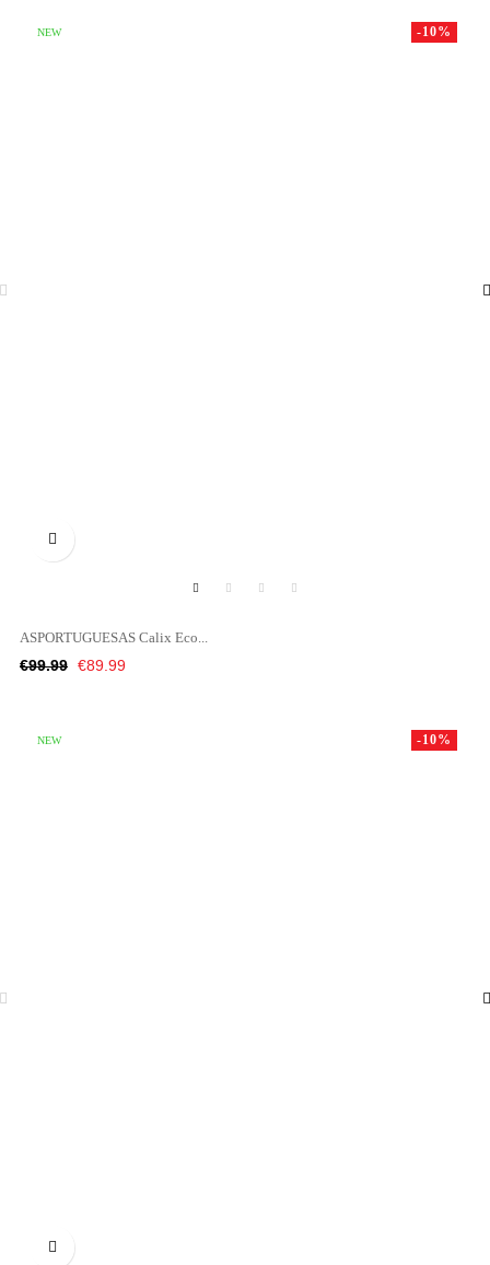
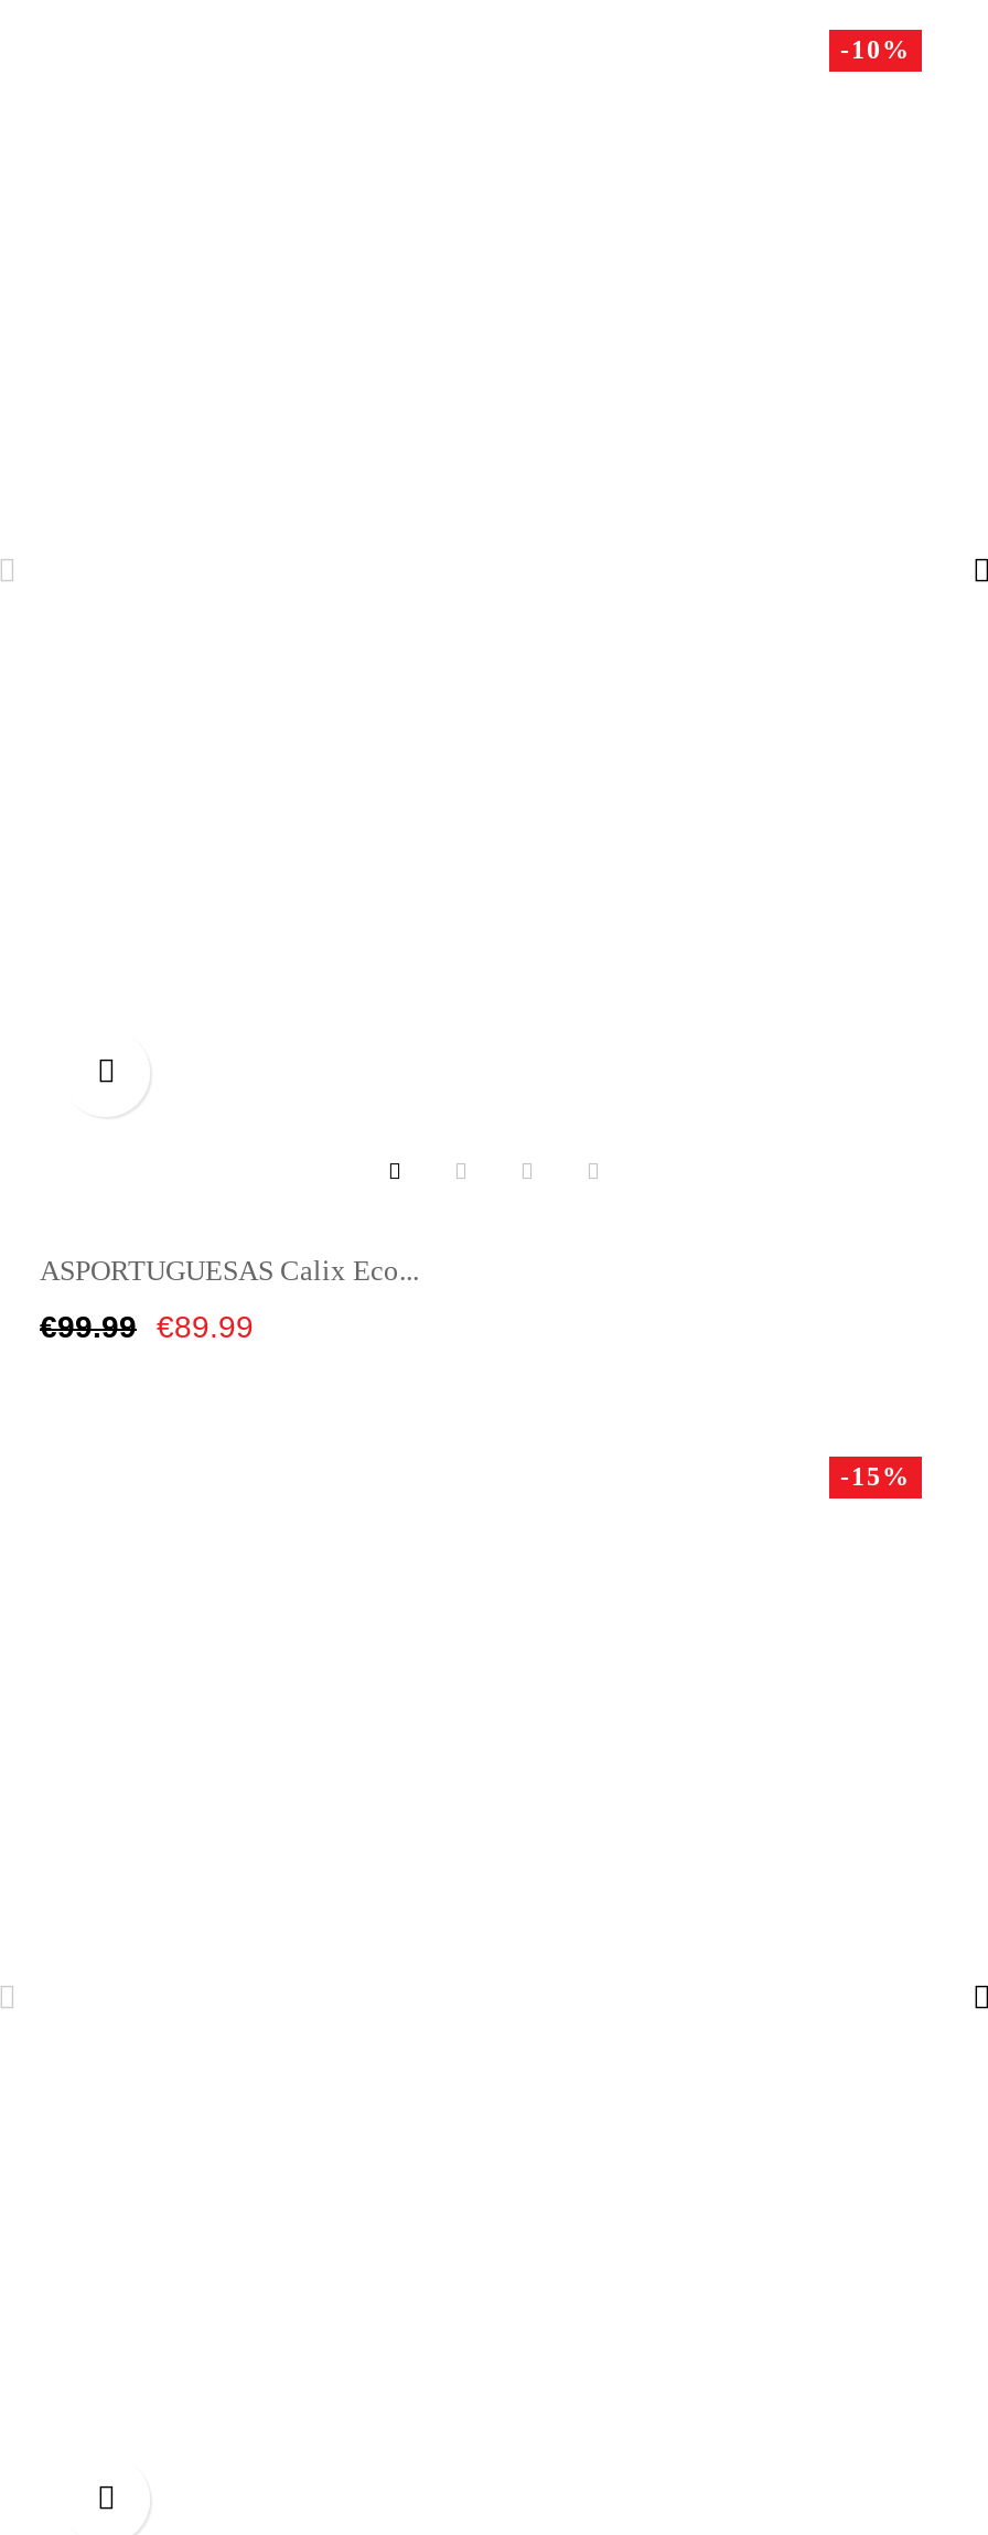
- NEW

- NEW

- -10%
+ -15%
